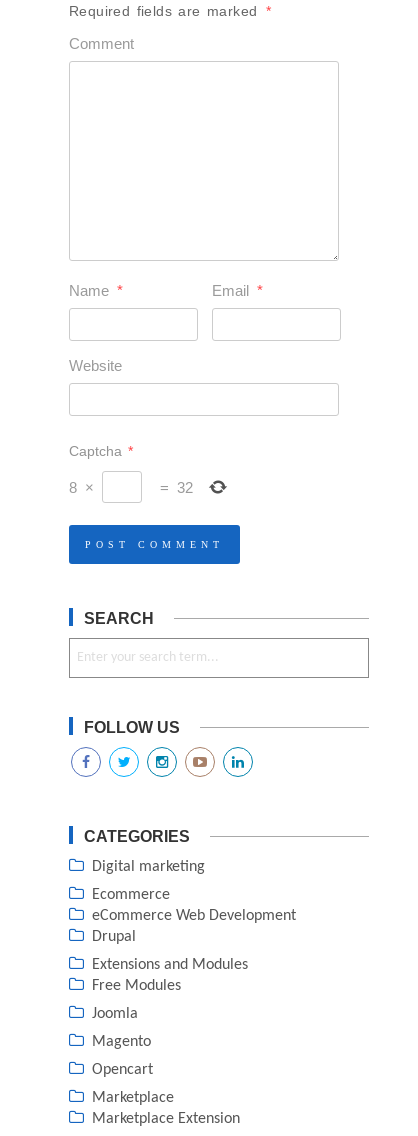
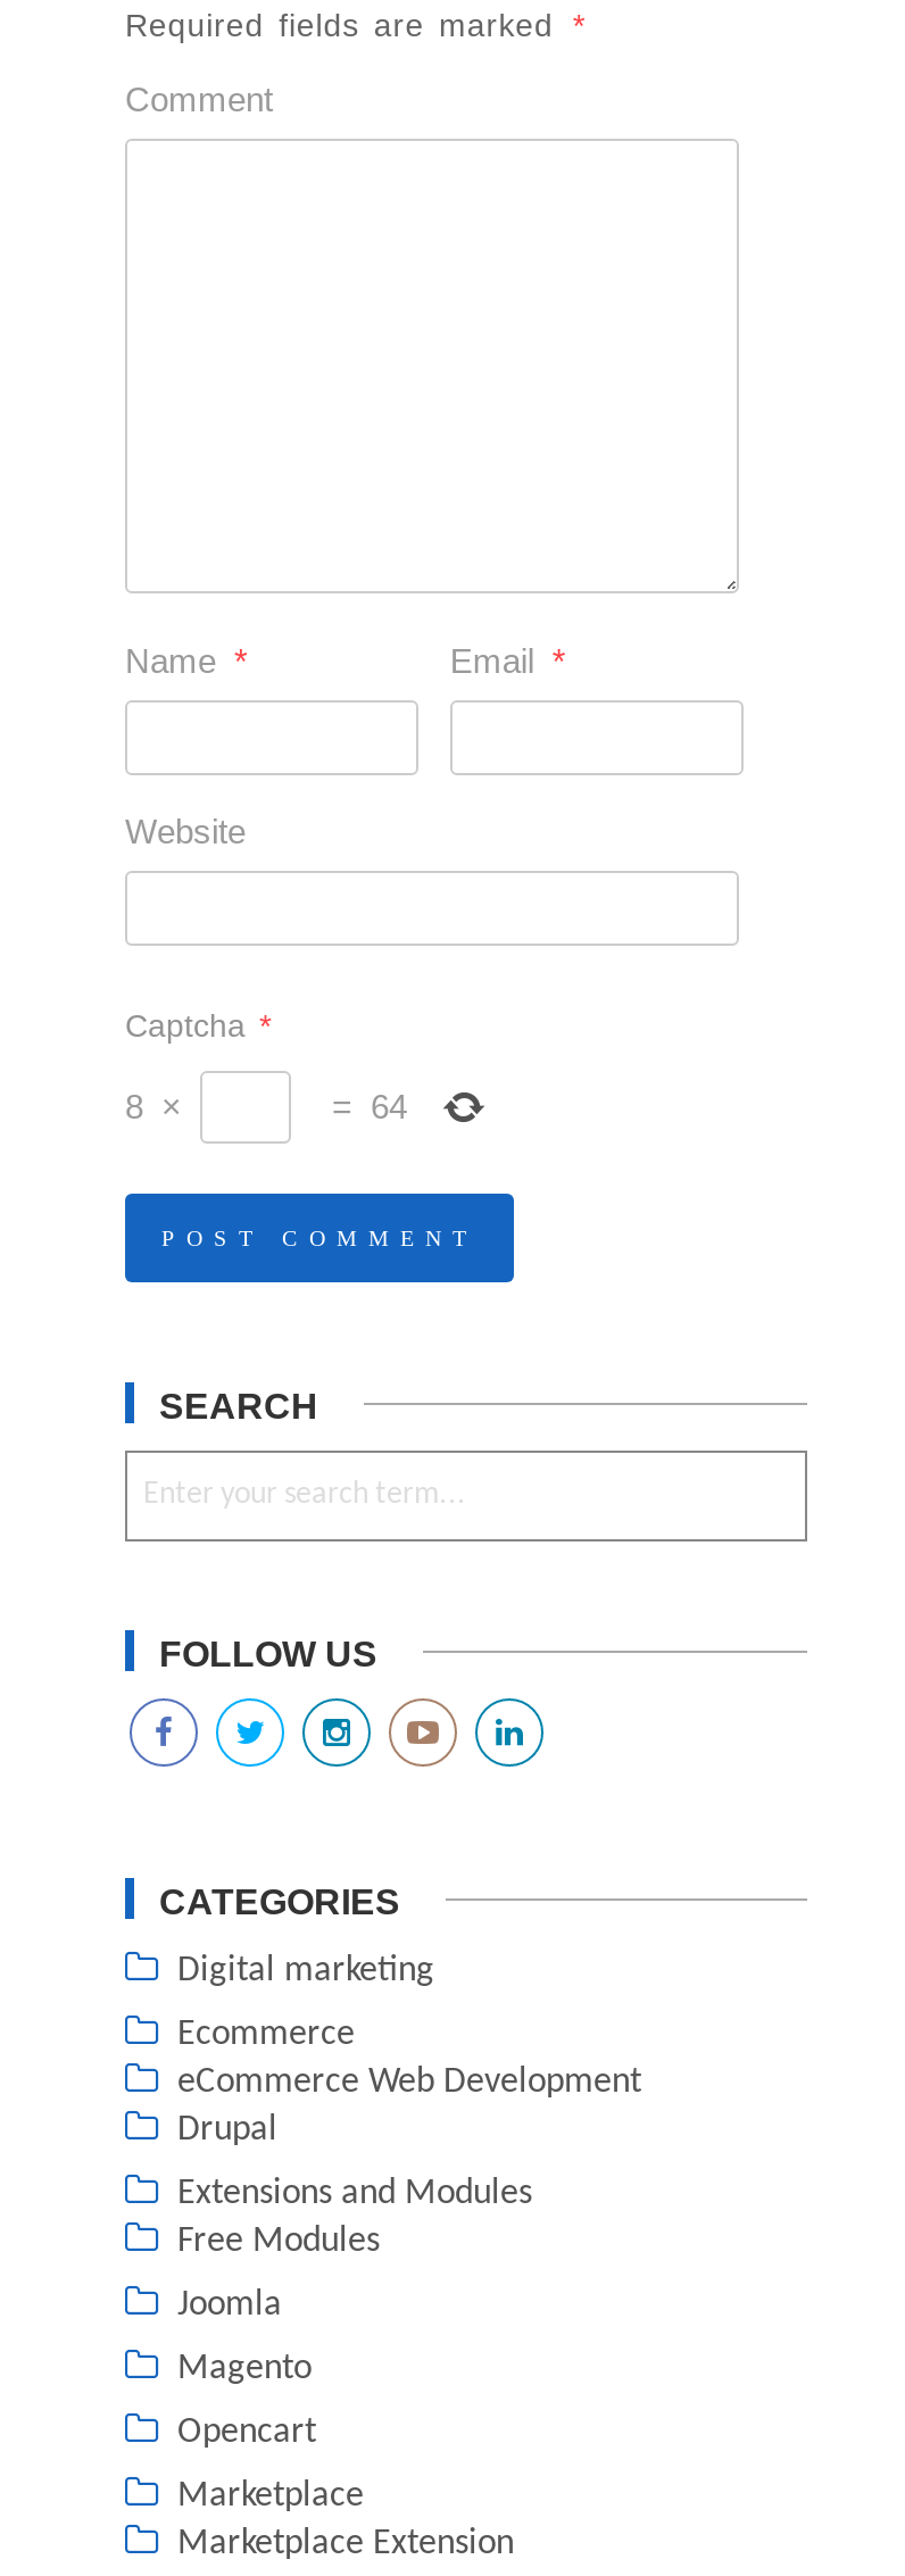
- = 32
+ = 64
